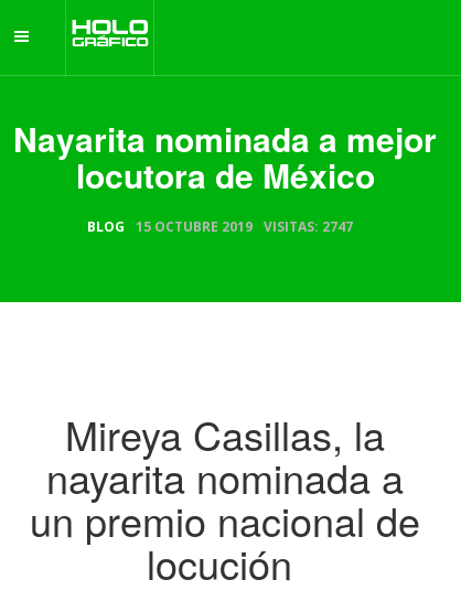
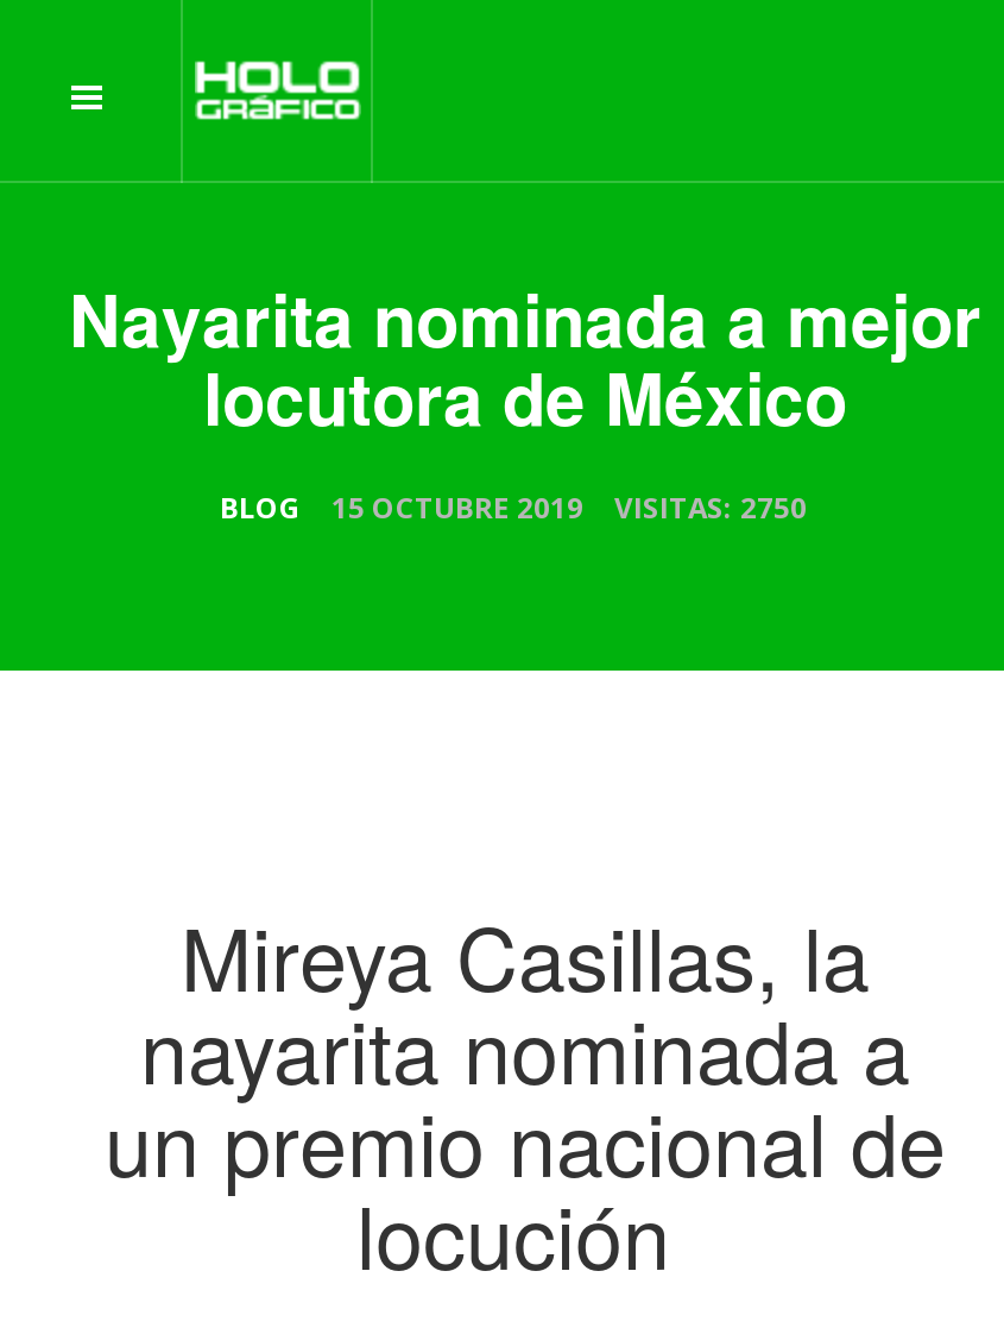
- BLOG 15 OCTUBRE 2019 VISITAS: 2747
+ BLOG
+ 15 OCTUBRE 2019
+ VISITAS: 2750
